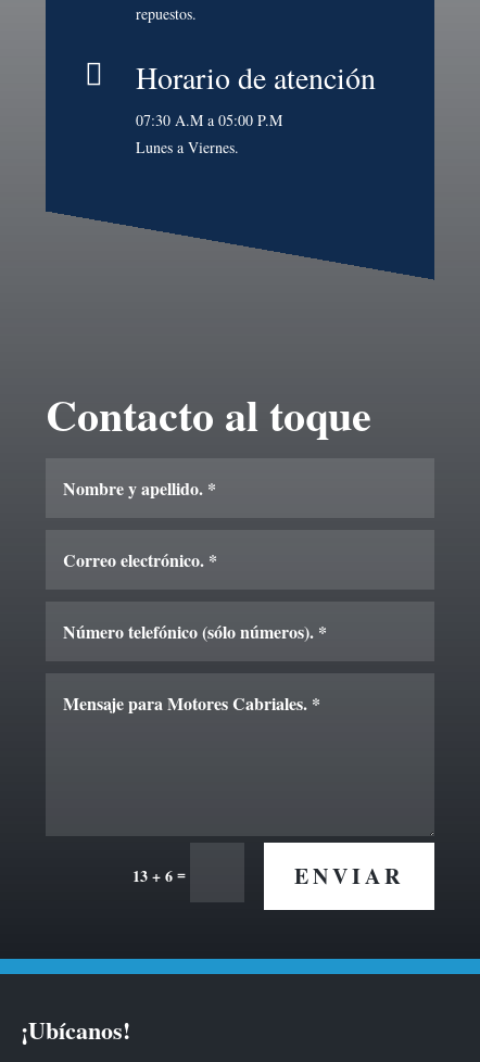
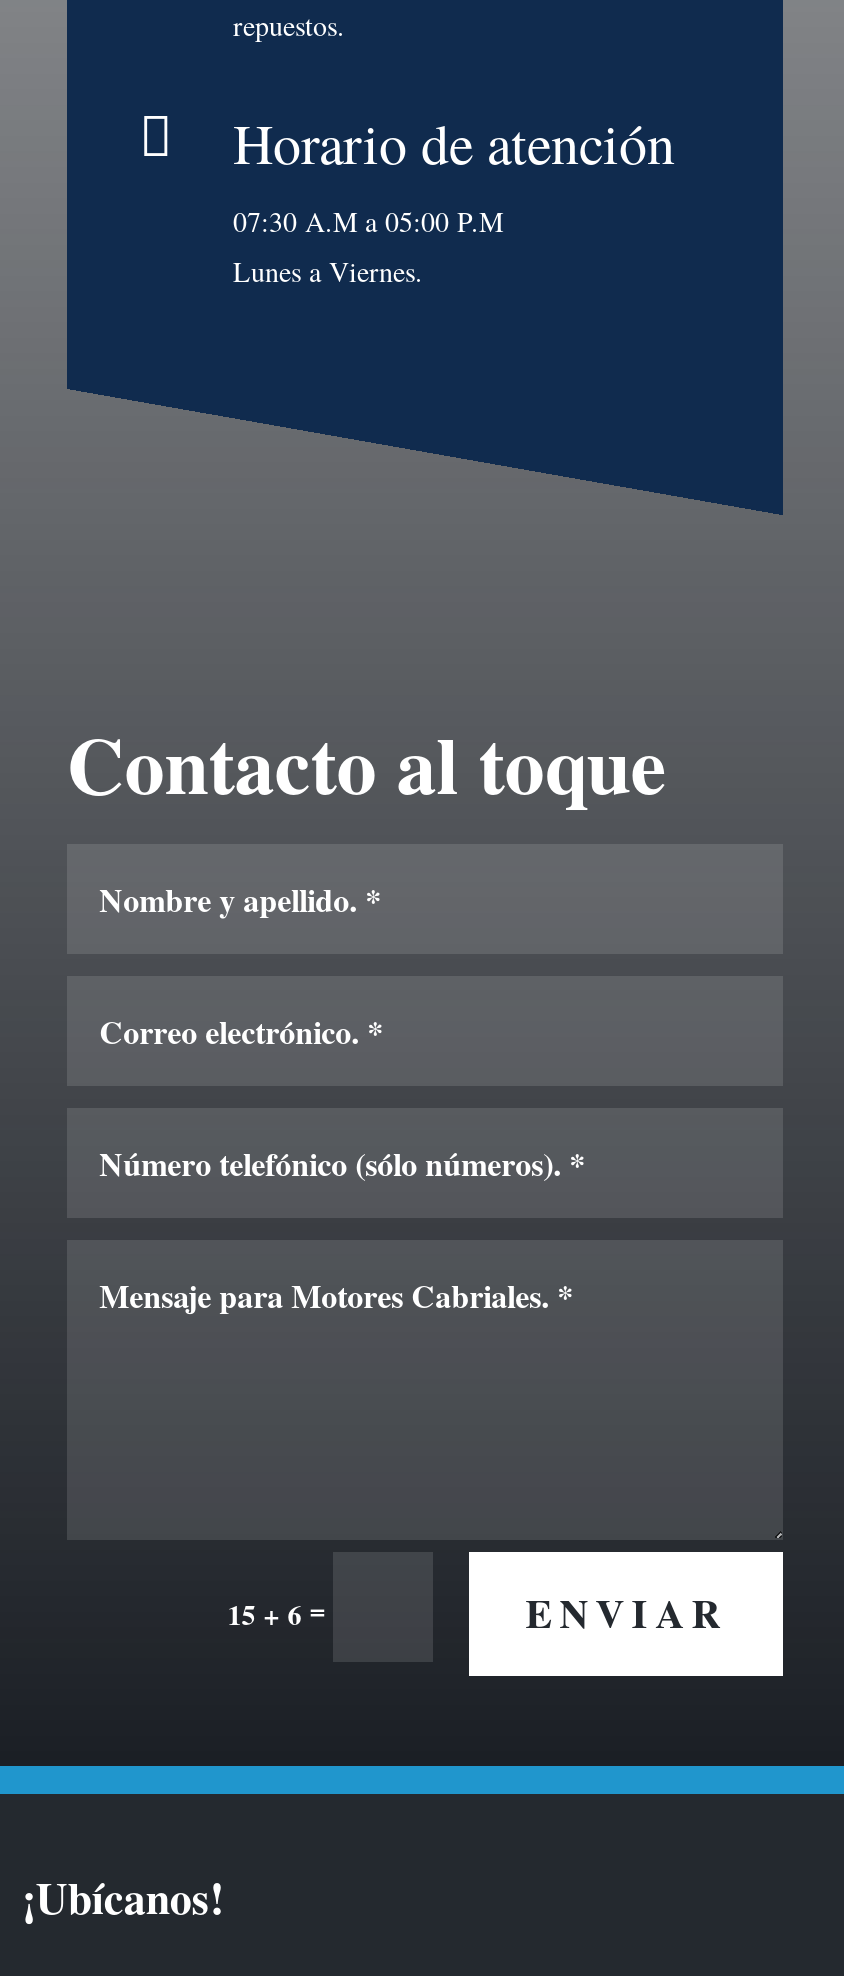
- 13 + 6 =
+ 15 + 6 =
